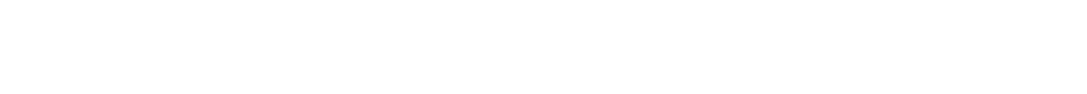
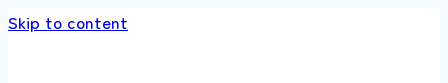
+ Skip to content
